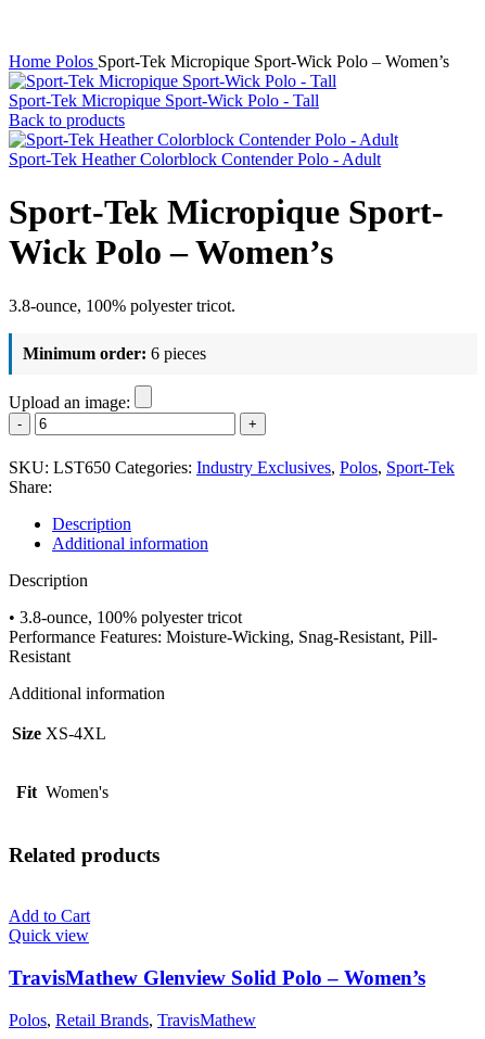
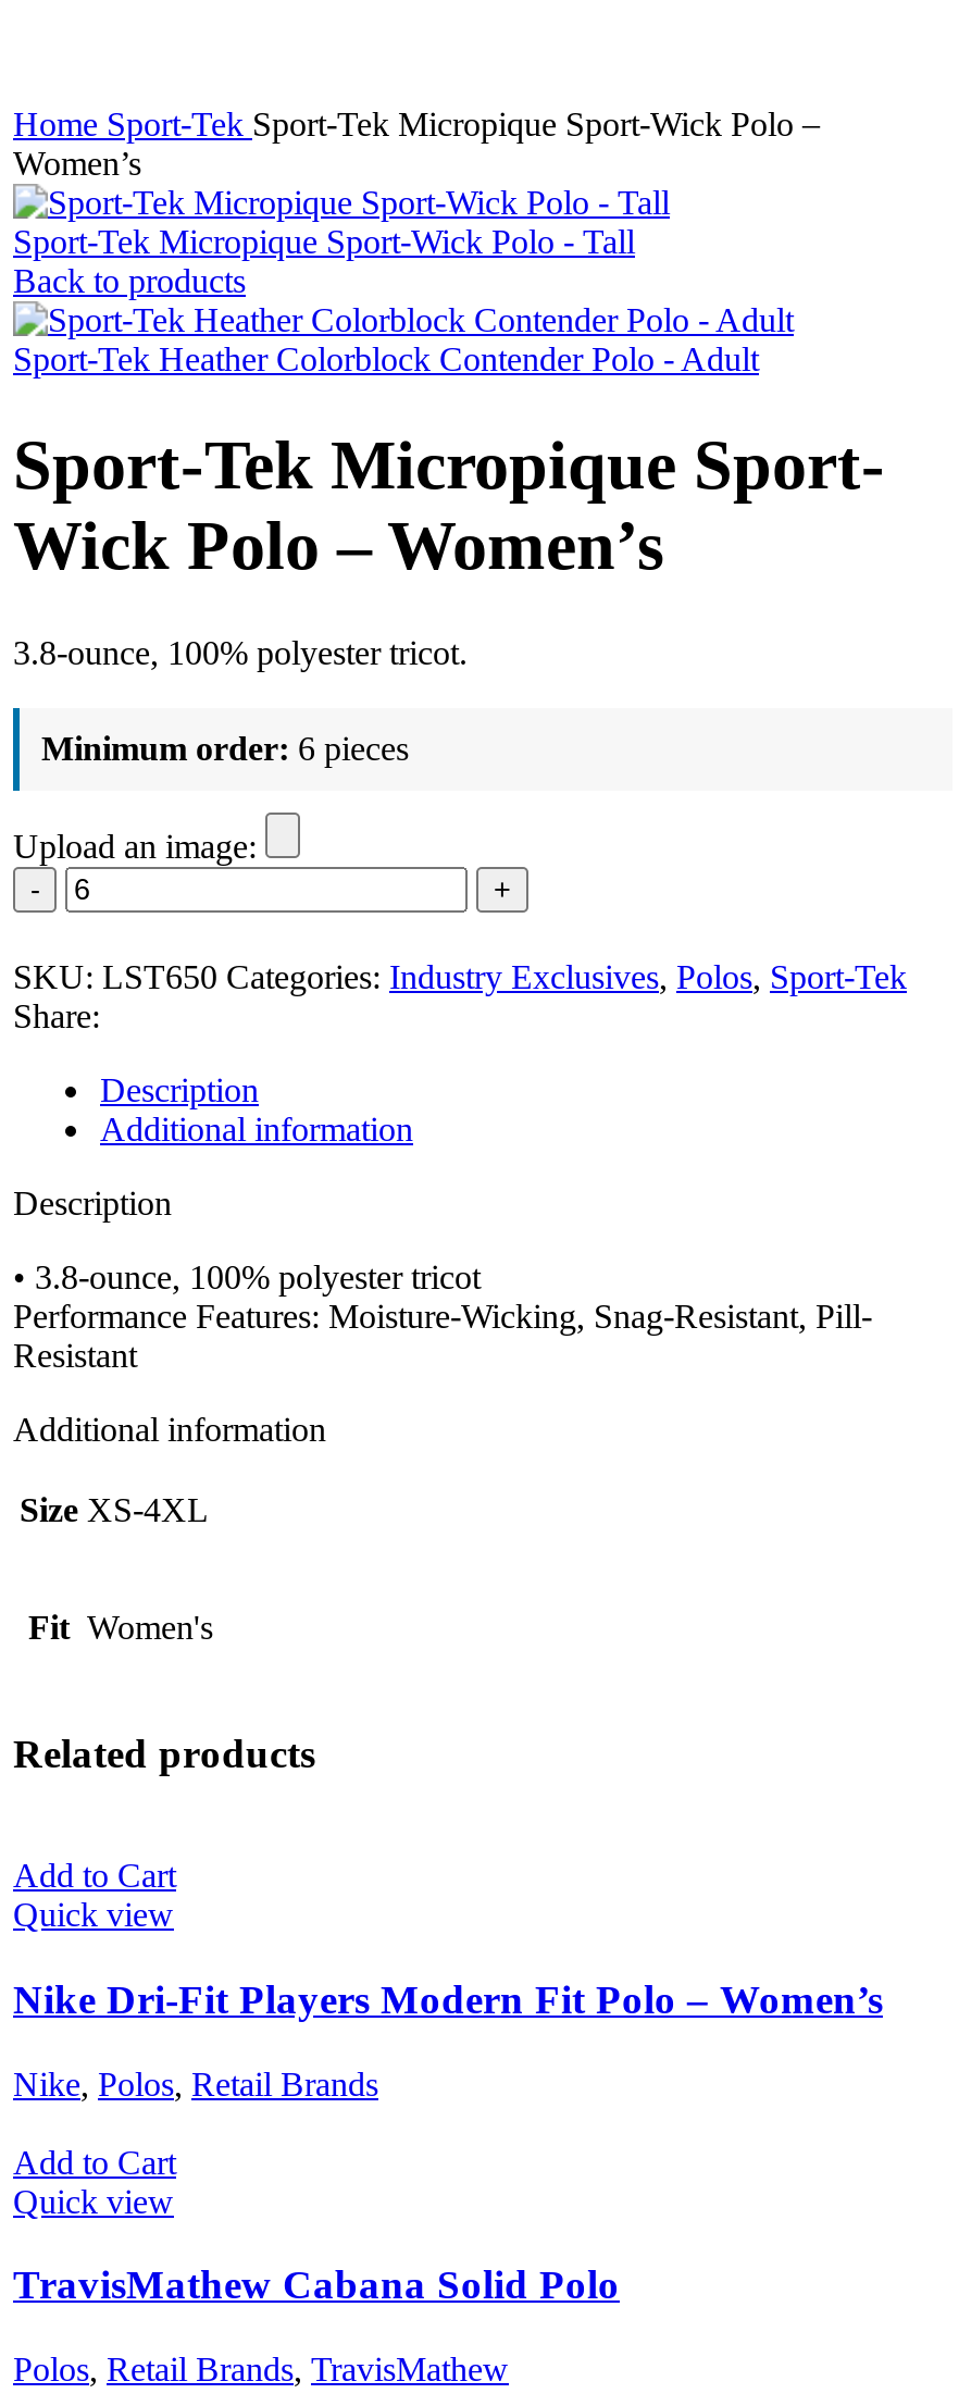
- Home Polos Sport-Tek Micropique Sport-Wick Polo – Women’s
+ Home Sport-Tek Sport-Tek Micropique Sport-Wick Polo –
+ Women’s

- TravisMathew Glenview Solid Polo – Women’s
+ Nike Dri-Fit Players Modern Fit Polo – Women’s
+ Nike, Polos, Retail Brands
+ Add to Cart
+ Quick view
+ TravisMathew Cabana Solid Polo
